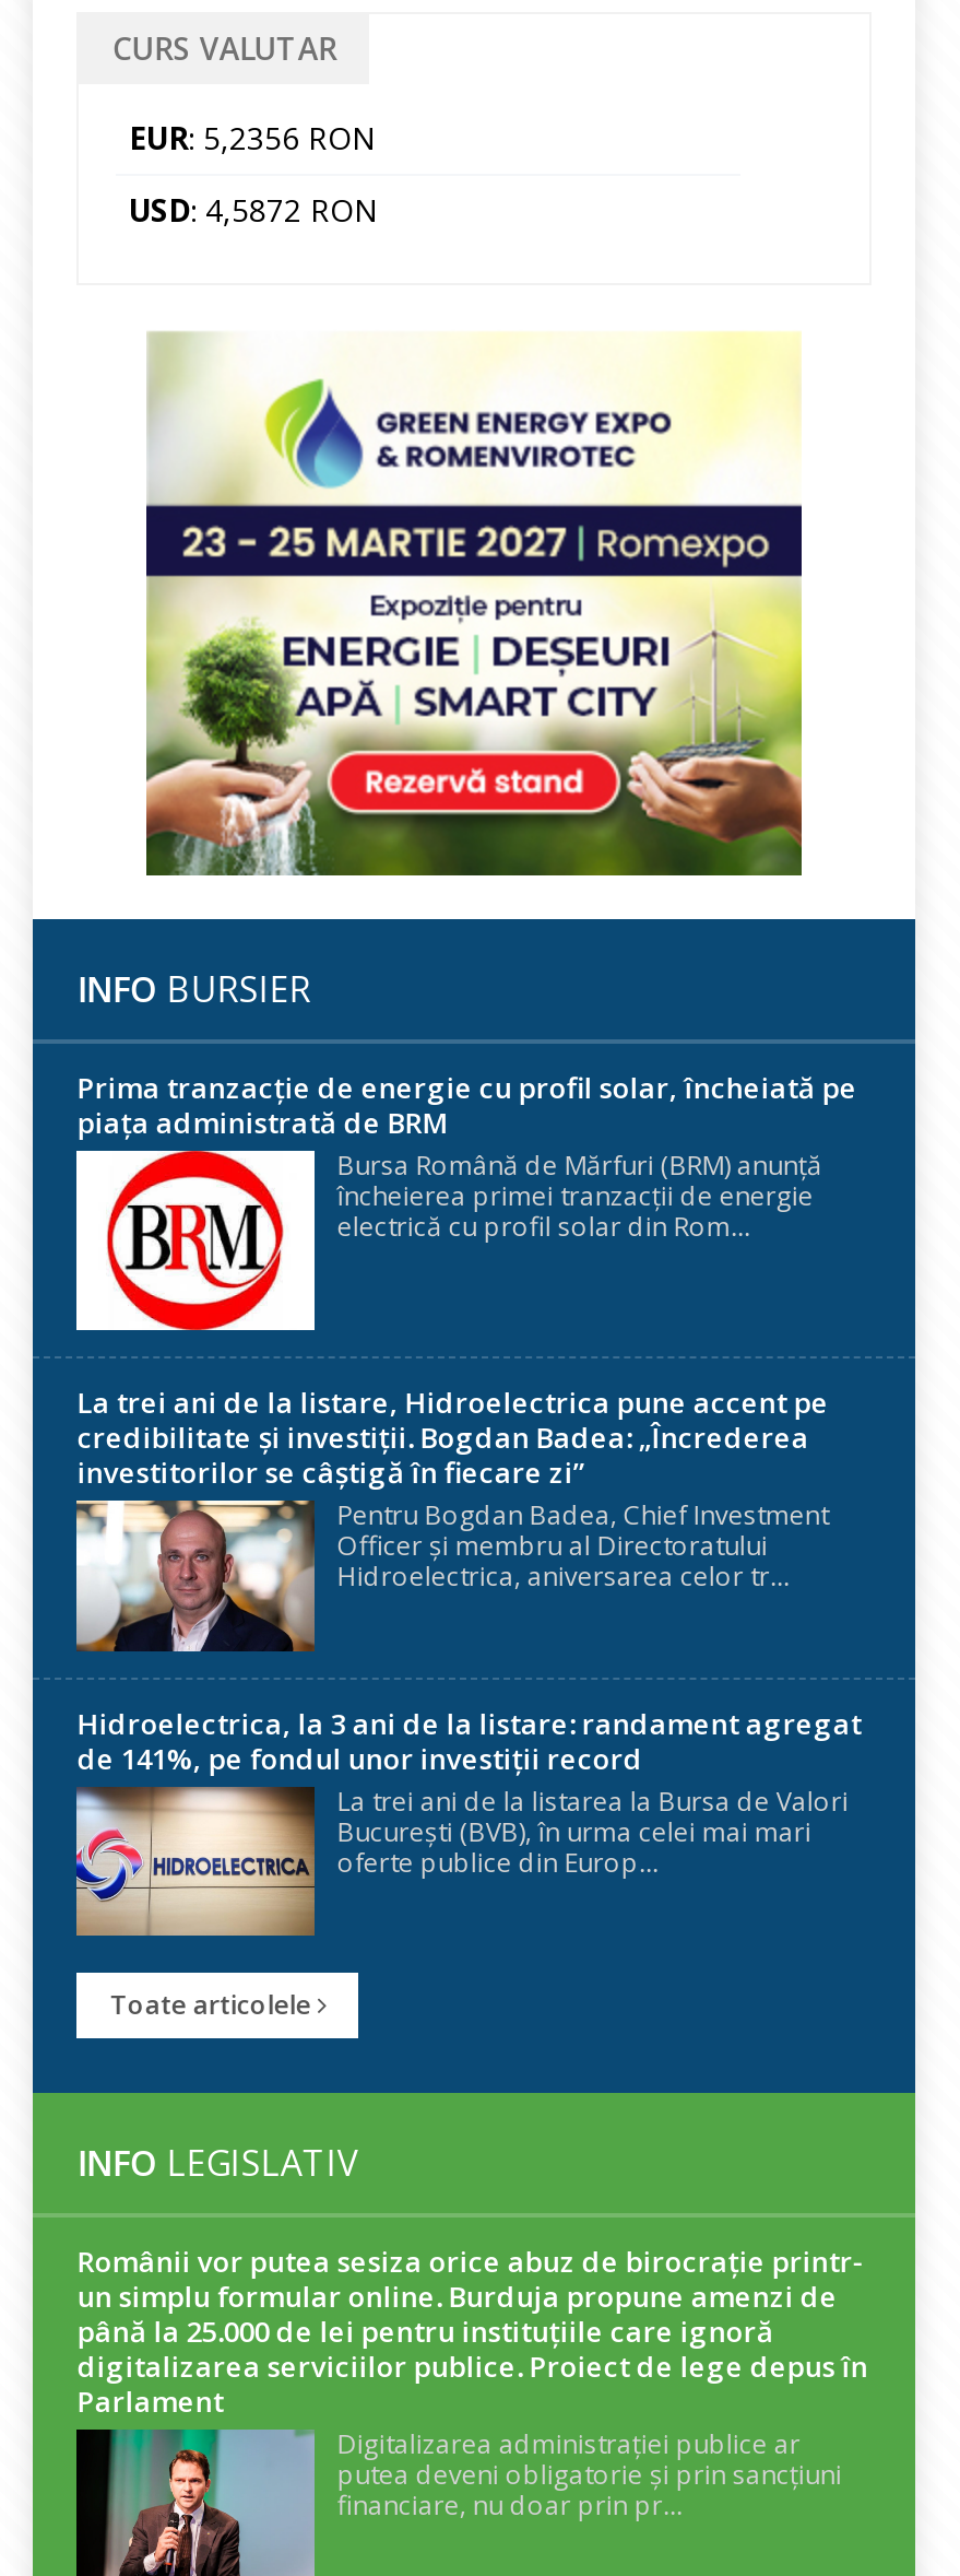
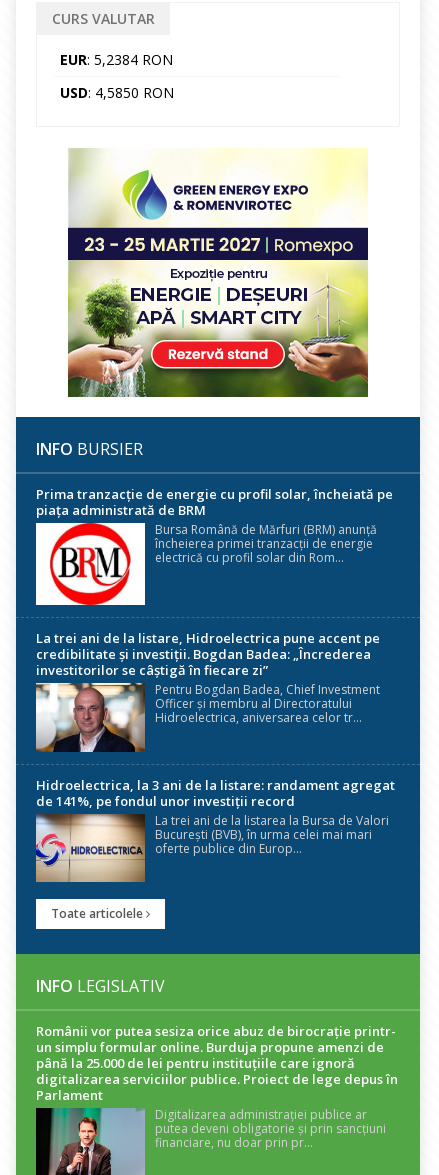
- EUR: 5,2356 RON
+ EUR: 5,2384 RON

- USD: 4,5872 RON
+ USD: 4,5850 RON
